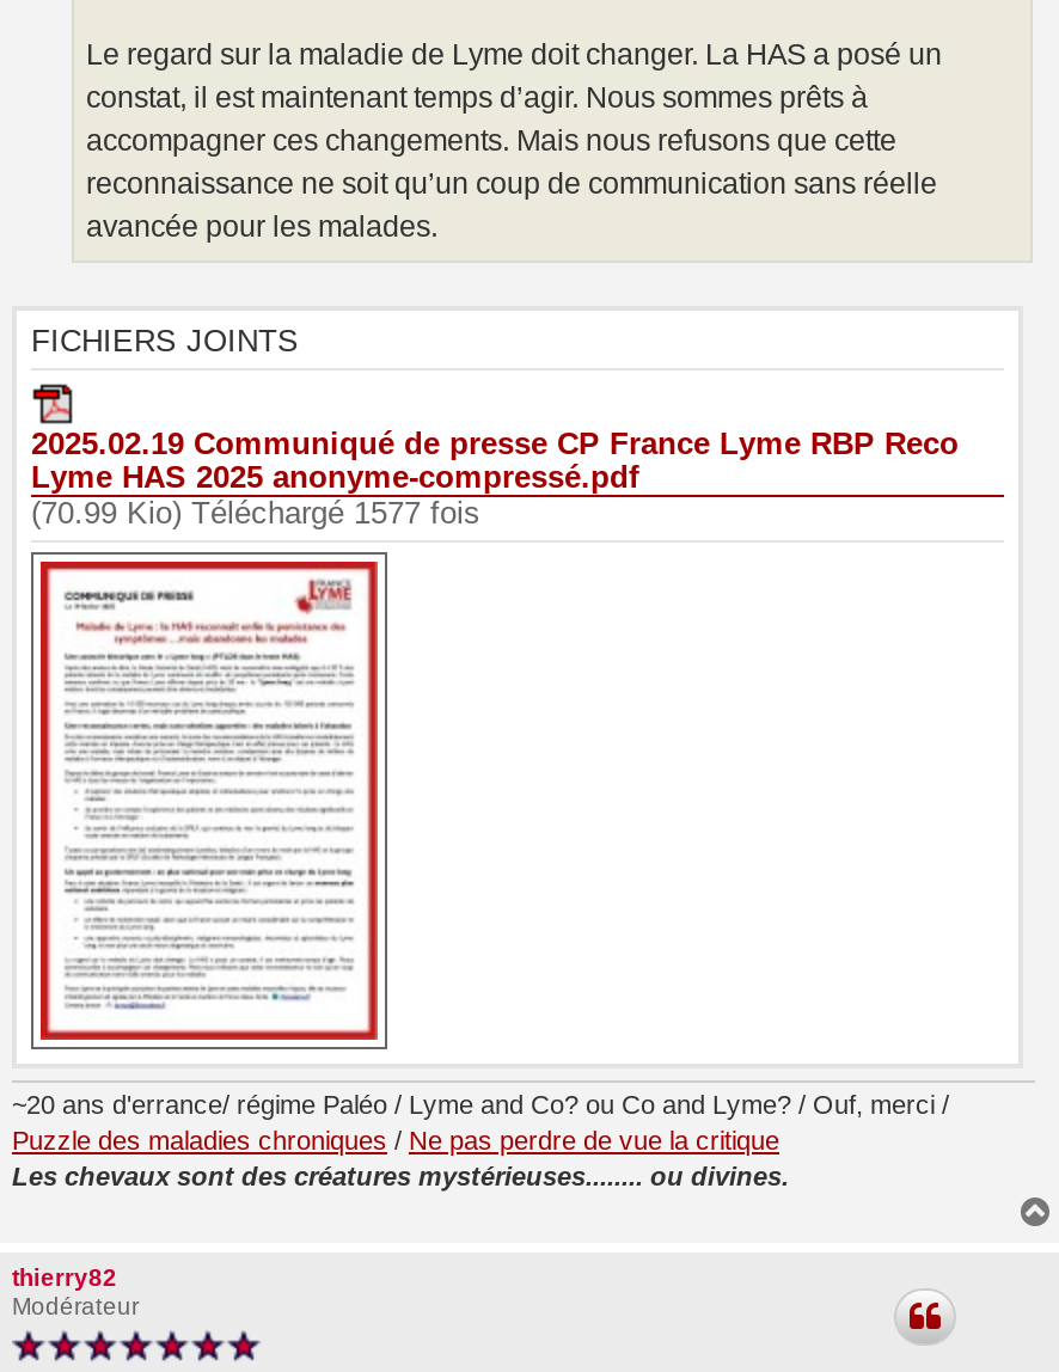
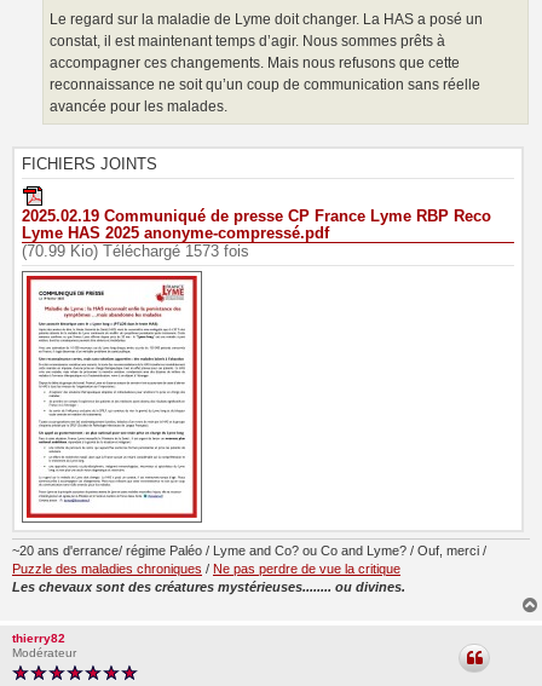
- (70.99 Kio) Téléchargé 1577 fois
+ (70.99 Kio) Téléchargé 1573 fois
